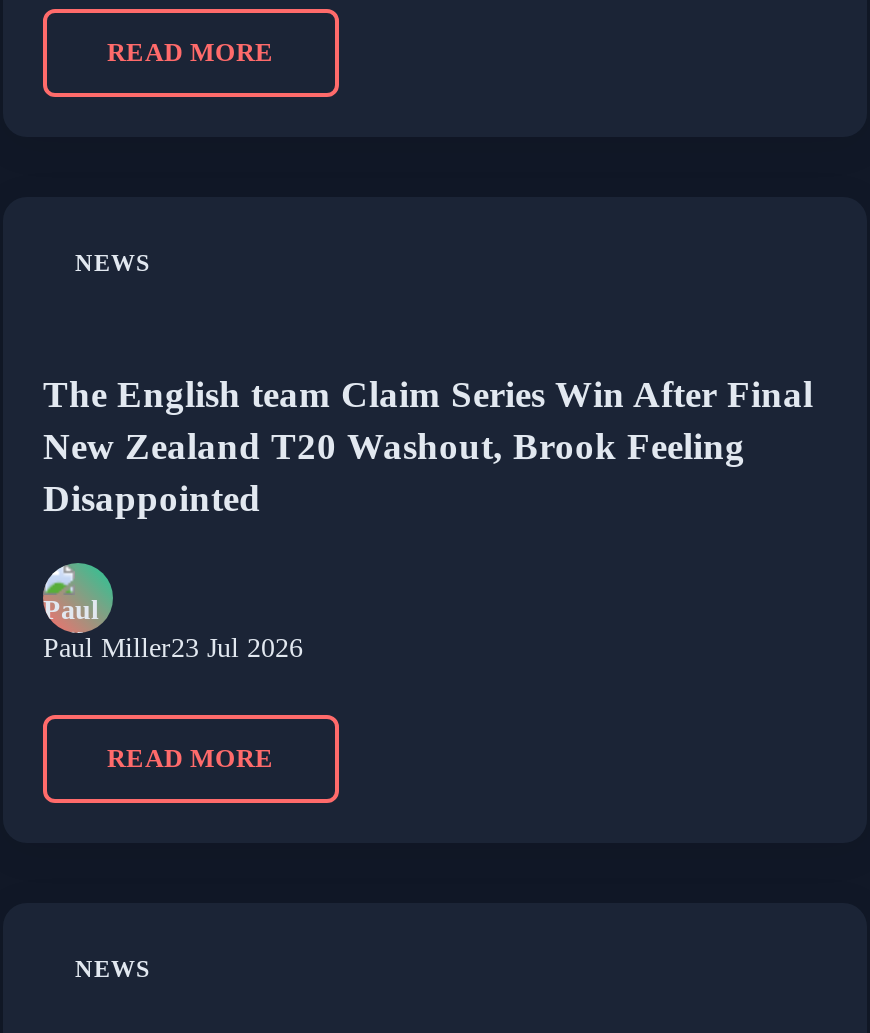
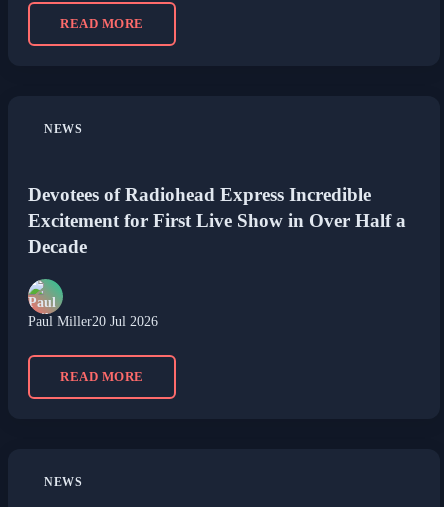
- The English team Claim Series Win After Final
- New Zealand T20 Washout, Brook Feeling
- Disappointed
+ Devotees of Radiohead Express Incredible
+ Excitement for First Live Show in Over Half a
+ Decade

- Paul Miller23 Jul 2026
+ Paul Miller20 Jul 2026
